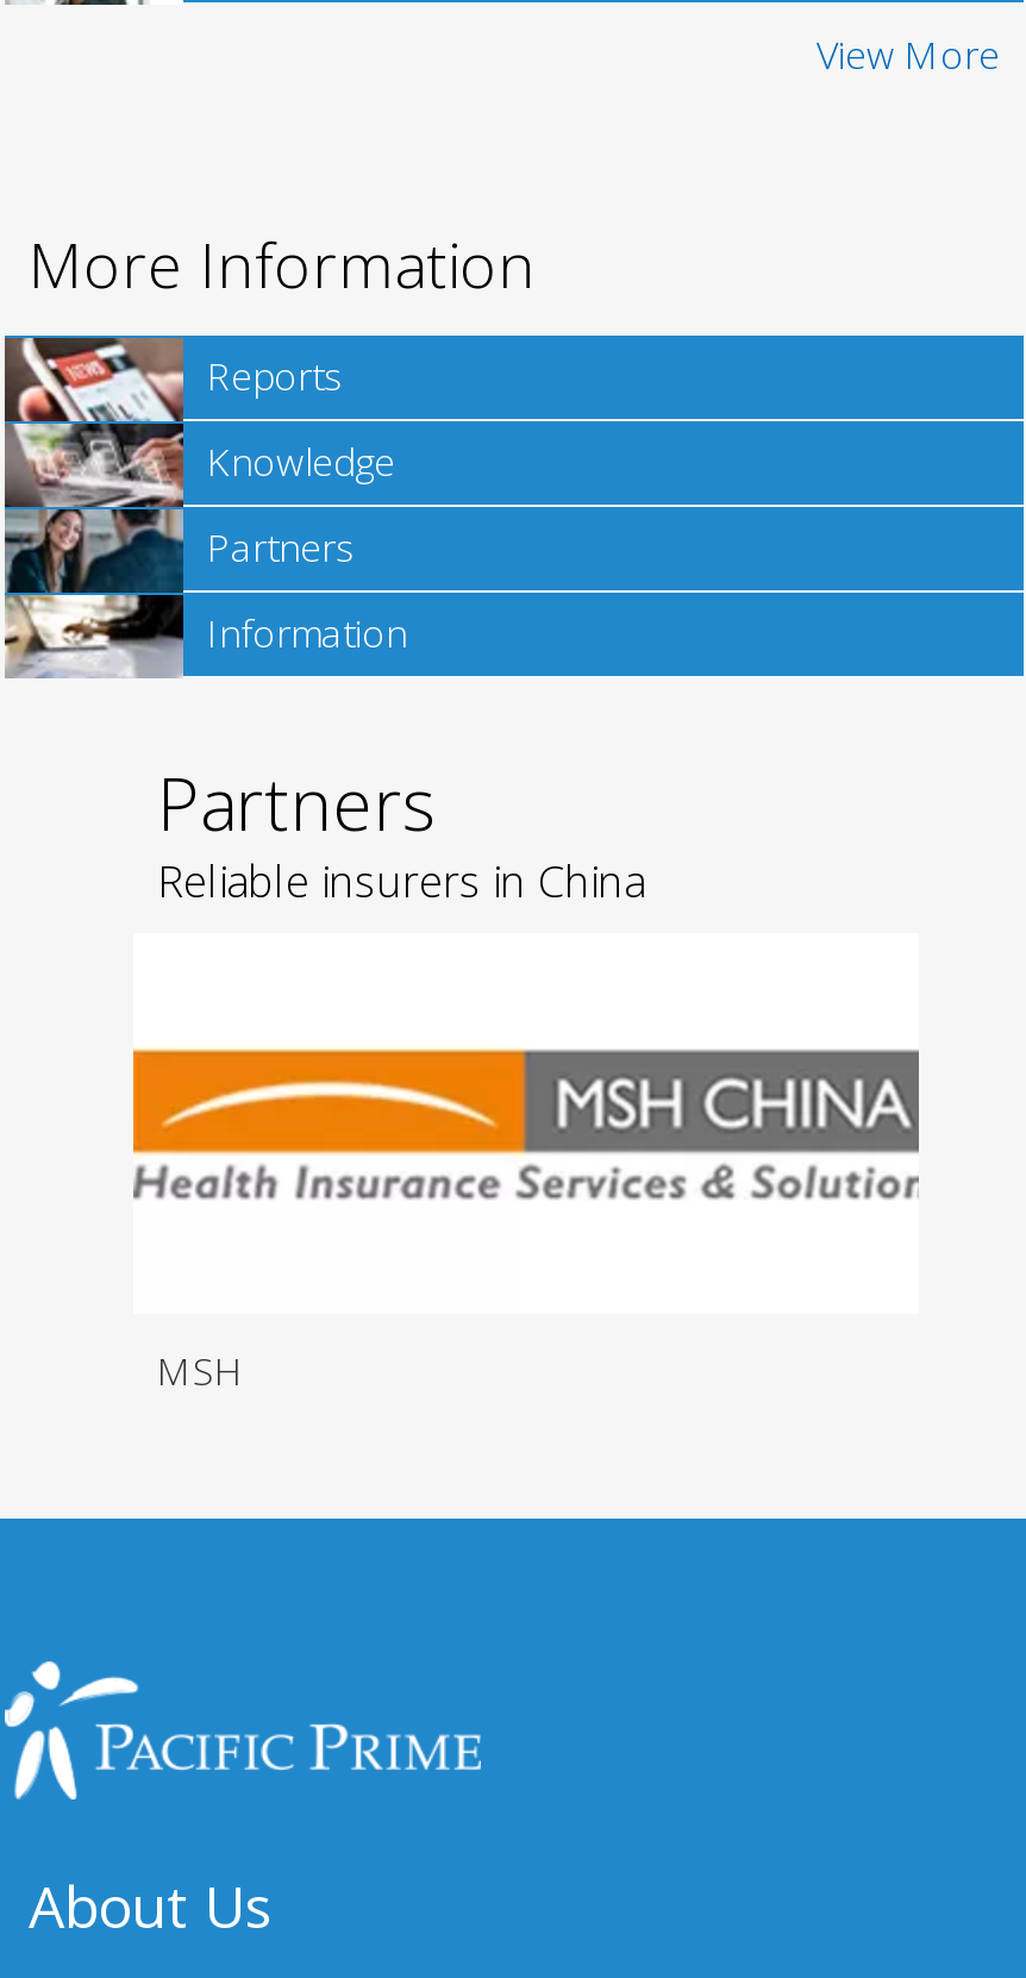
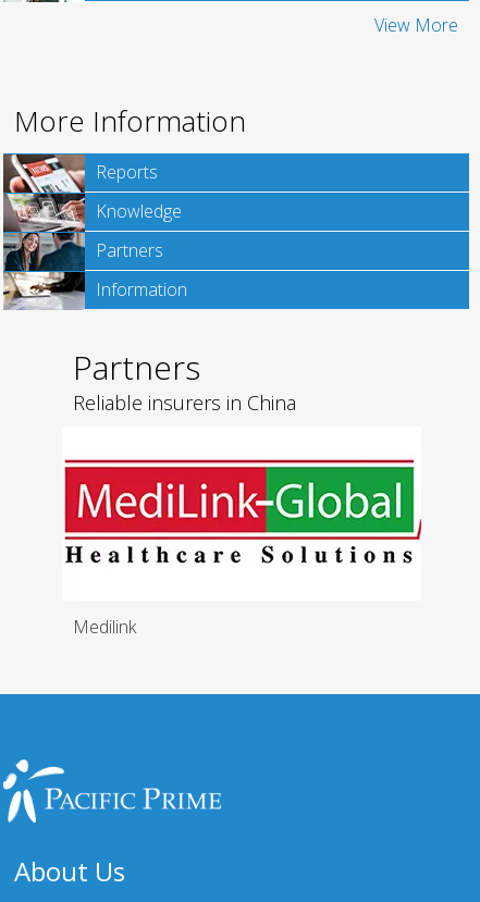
- [image]
+ [image]

- MSH
+ Medilink
